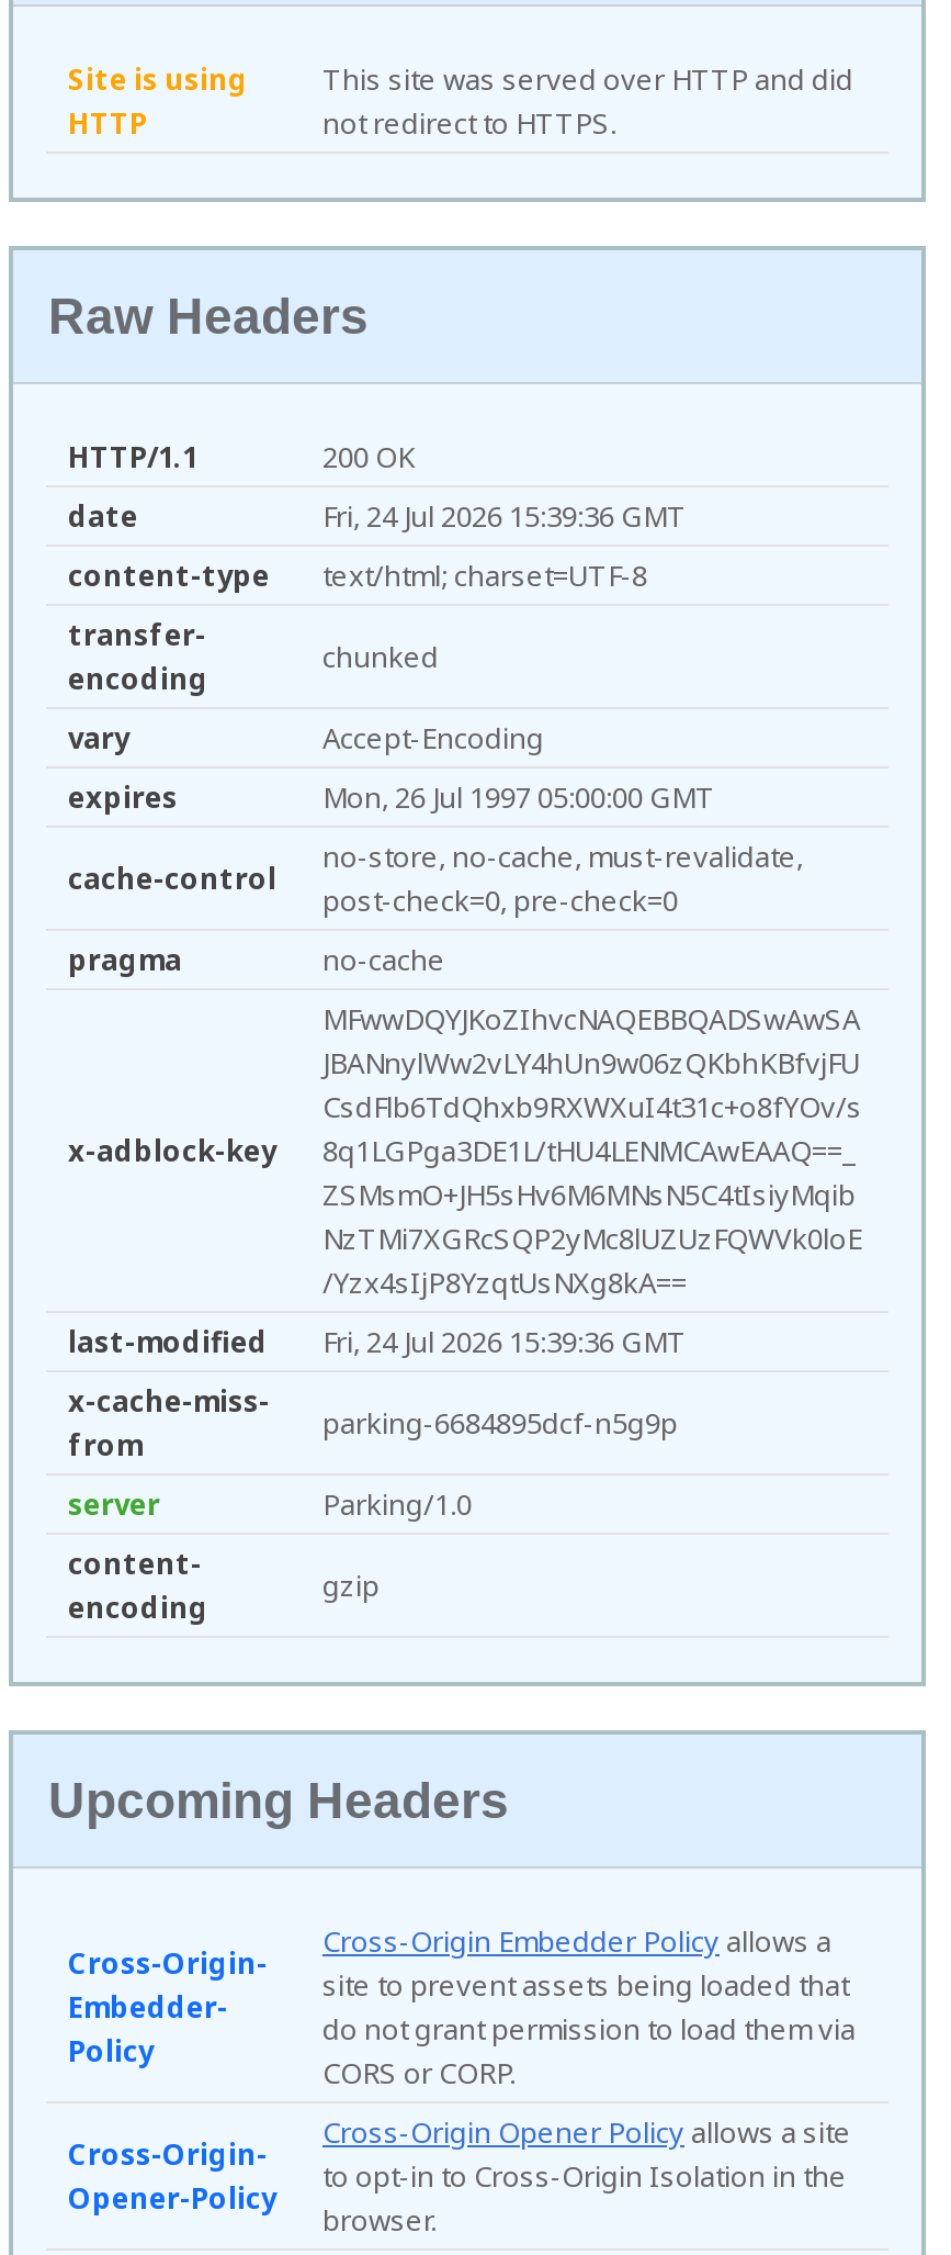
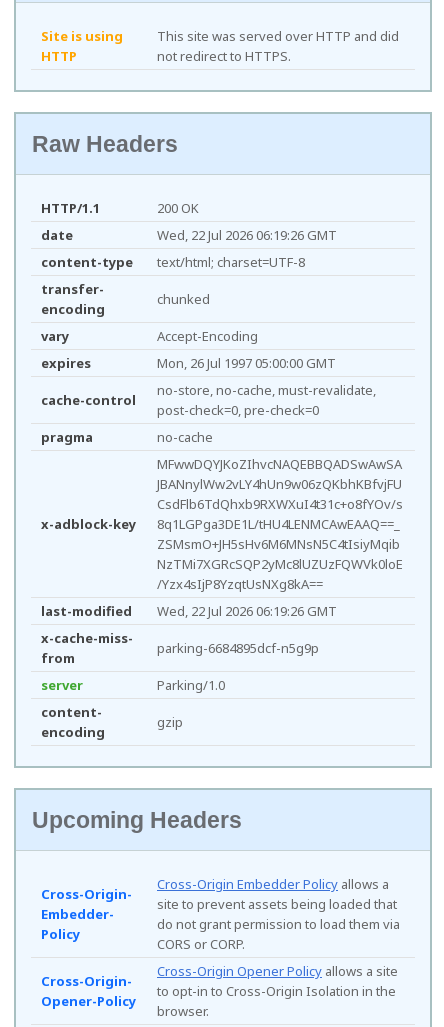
- Fri, 24 Jul 2026 15:39:36 GMT
+ Wed, 22 Jul 2026 06:19:26 GMT

- last-modified Fri, 24 Jul 2026 15:39:36 GMT
+ last-modified Wed, 22 Jul 2026 06:19:26 GMT
